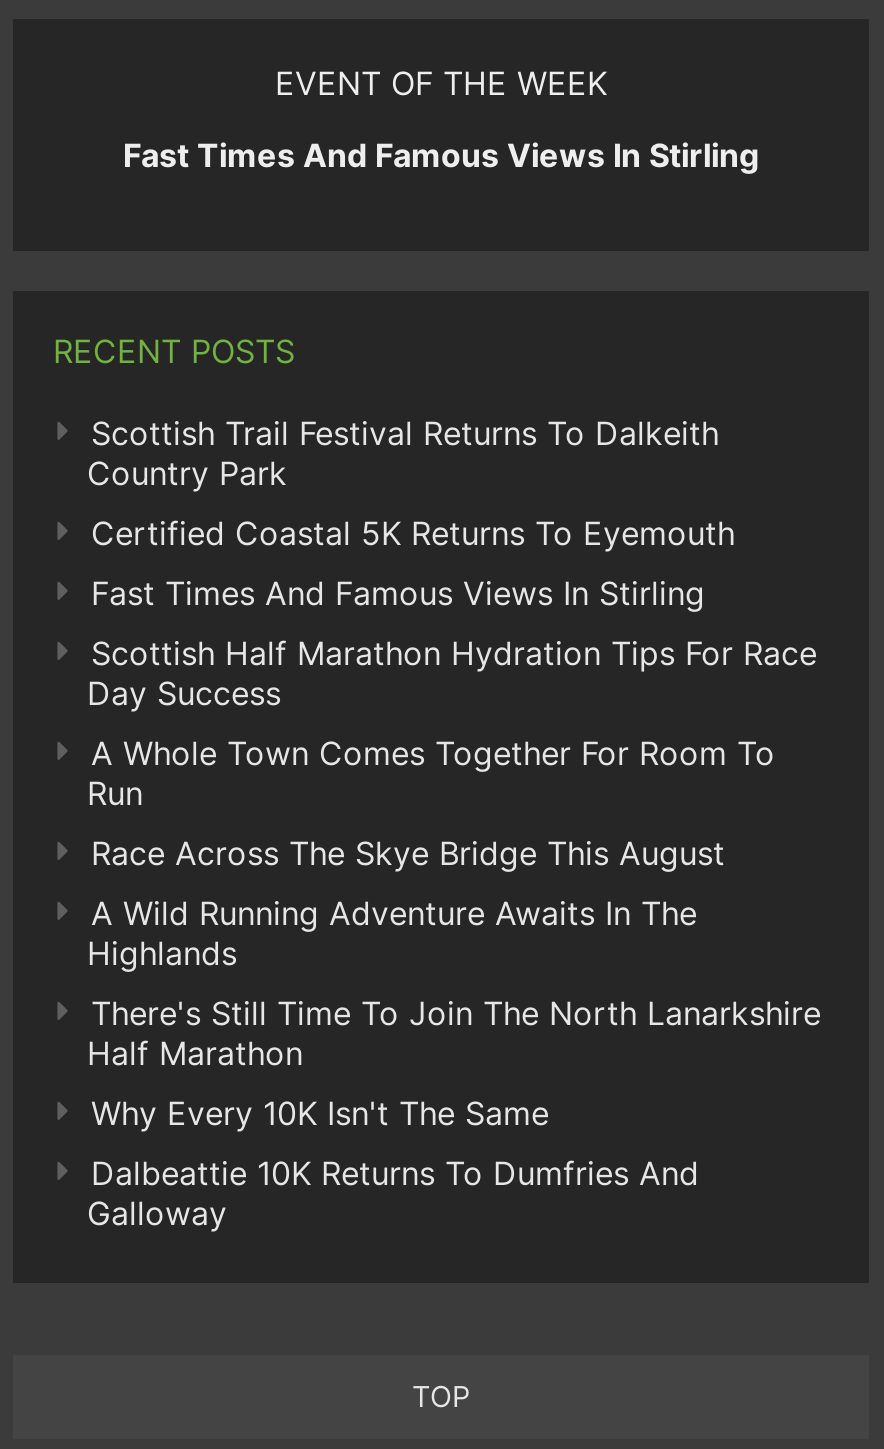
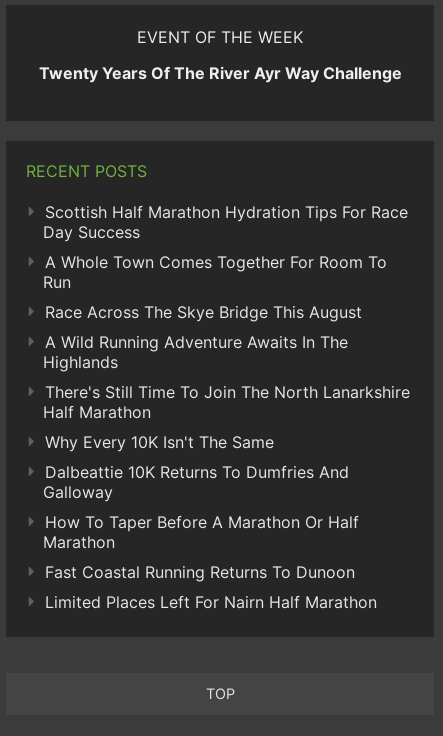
- Fast Times And Famous Views In Stirling
+ Twenty Years Of The River Ayr Way Challenge

- Scottish Trail Festival Returns To Dalkeith
- Country Park
- Certified Coastal 5K Returns To Eyemouth
- Fast Times And Famous Views In Stirling

moved up: Scottish Half Marathon Hydration Tips For Race | Day Success | A Whole Town Comes Together For Room To | ... | Dalbeattie 10K Returns To Dumfries And | Galloway

+ How To Taper Before A Marathon Or Half
+ Marathon
+ Fast Coastal Running Returns To Dunoon
+ Limited Places Left For Nairn Half Marathon
